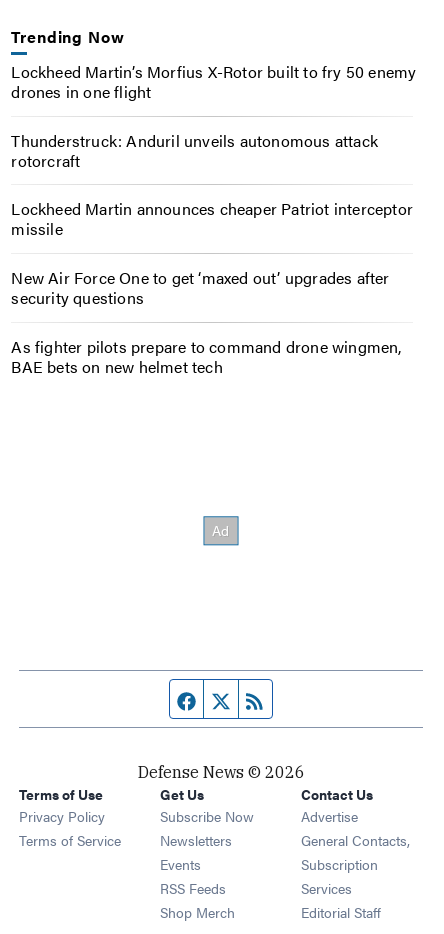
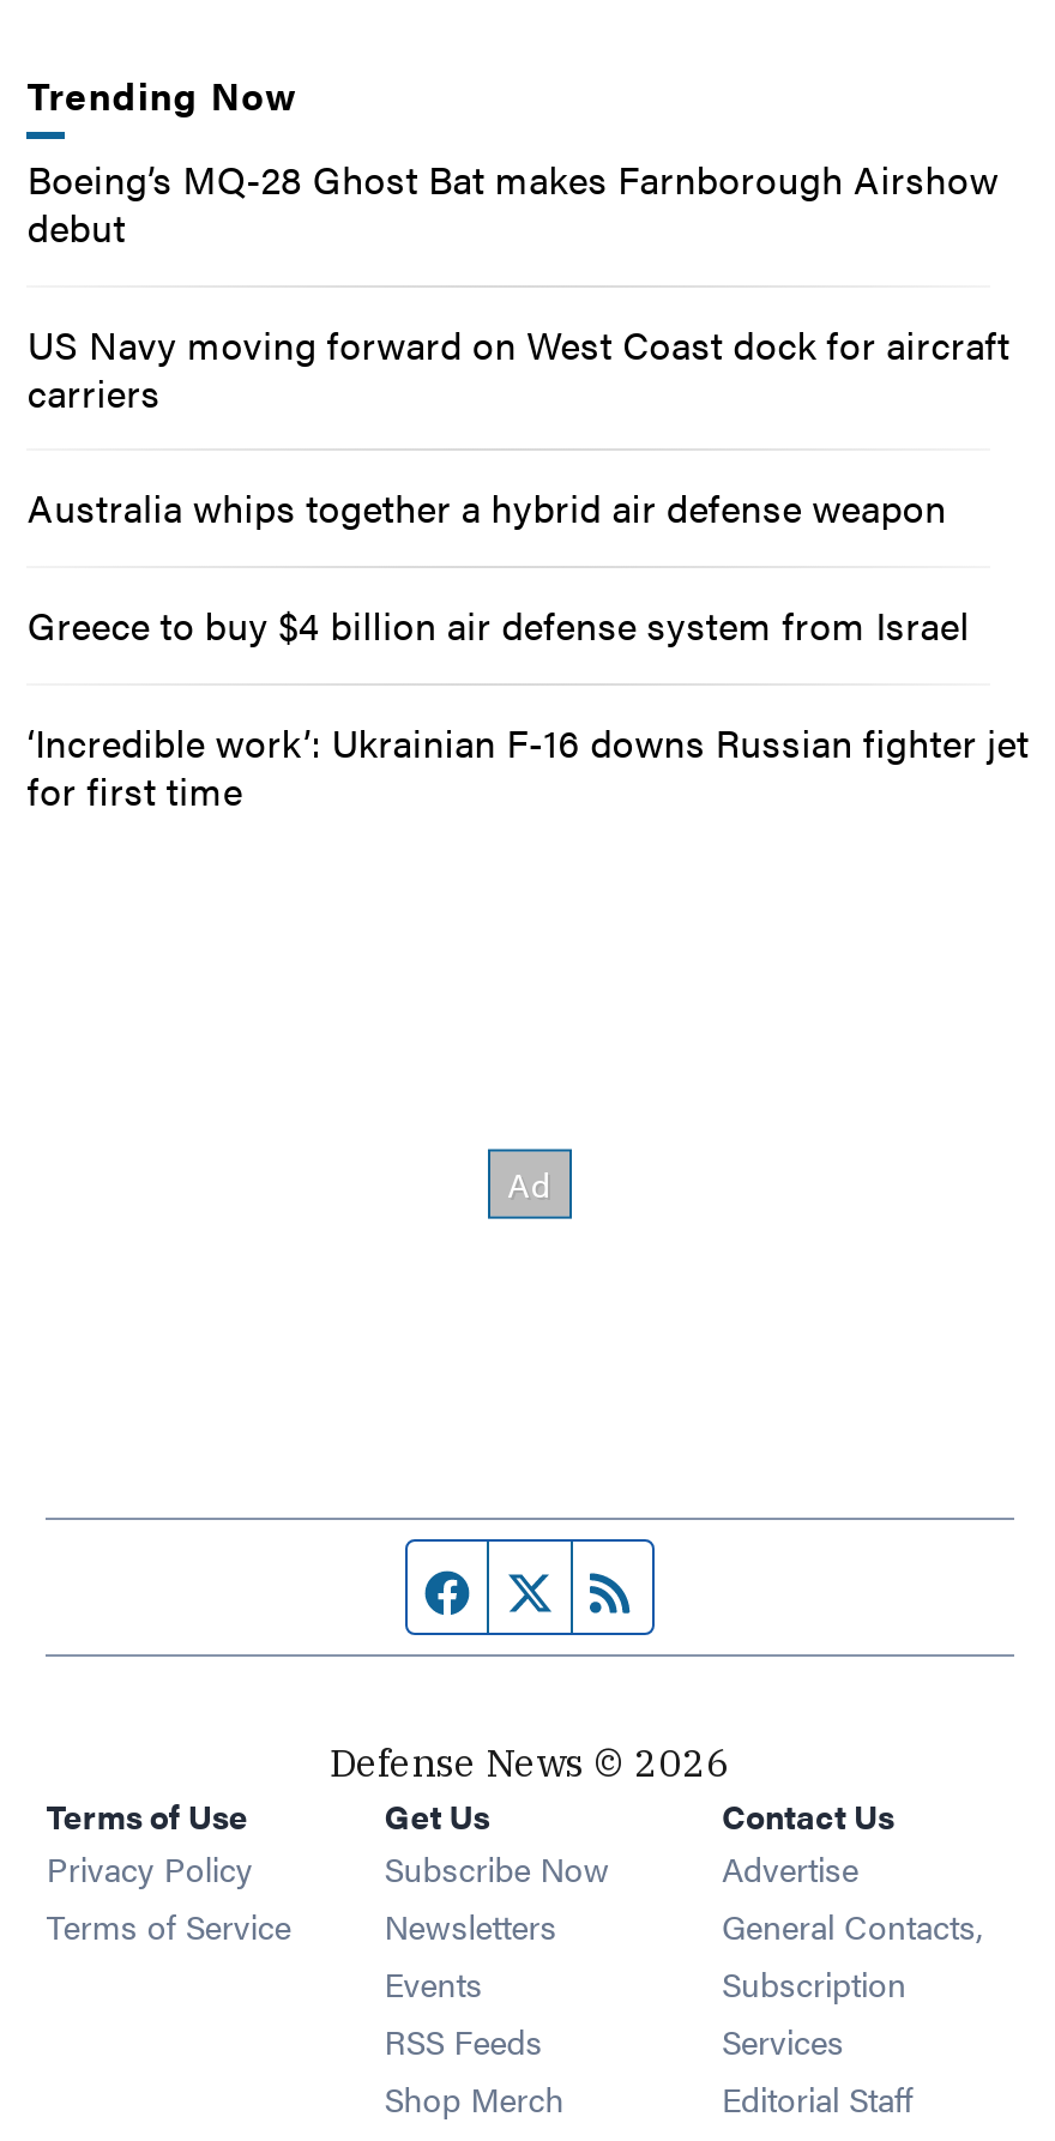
- Lockheed Martin’s Morfius X-Rotor built to fry 50 enemy
- drones in one flight
+ Boeing’s MQ-28 Ghost Bat makes Farnborough Airshow
+ debut

- Thunderstruck: Anduril unveils autonomous attack
- rotorcraft
+ US Navy moving forward on West Coast dock for aircraft
+ carriers

- Lockheed Martin announces cheaper Patriot interceptor
- missile
+ Australia whips together a hybrid air defense weapon

- New Air Force One to get ‘maxed out’ upgrades after
- security questions
+ Greece to buy $4 billion air defense system from Israel

- As fighter pilots prepare to command drone wingmen,
- BAE bets on new helmet tech
+ ‘Incredible work’: Ukrainian F-16 downs Russian fighter jet
+ for first time
